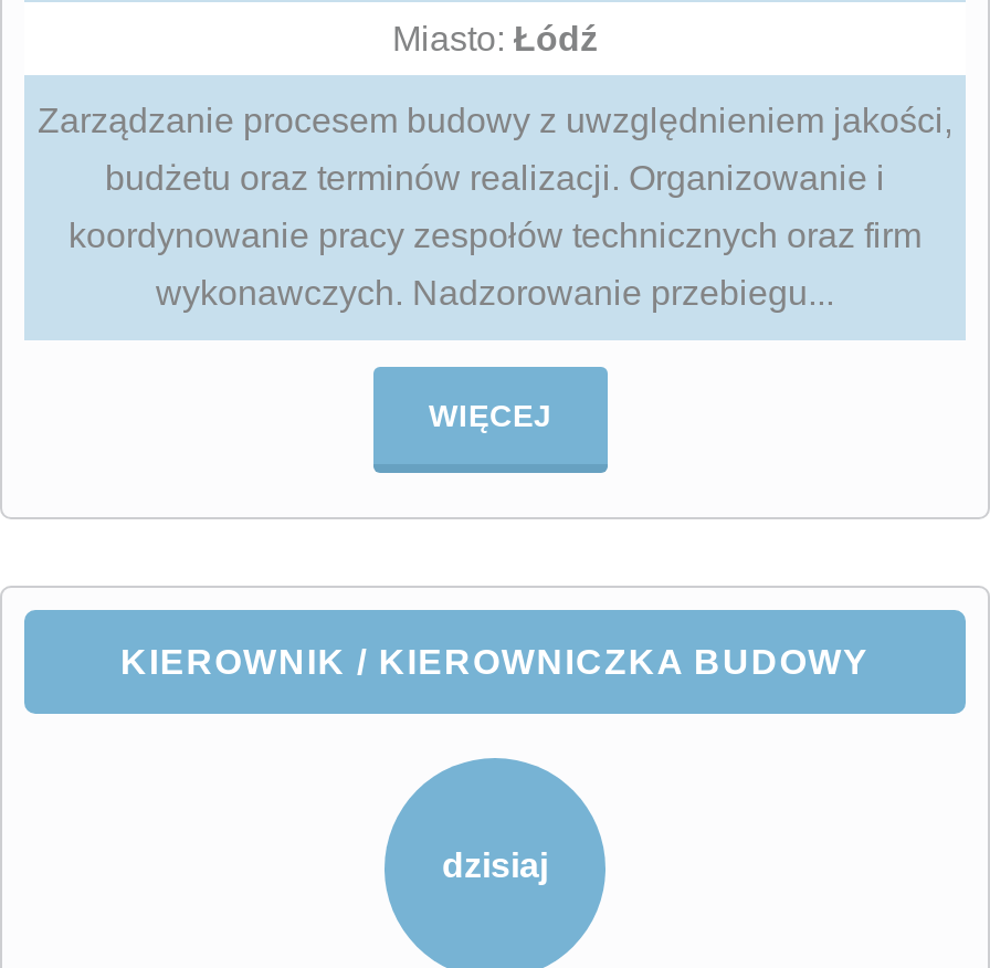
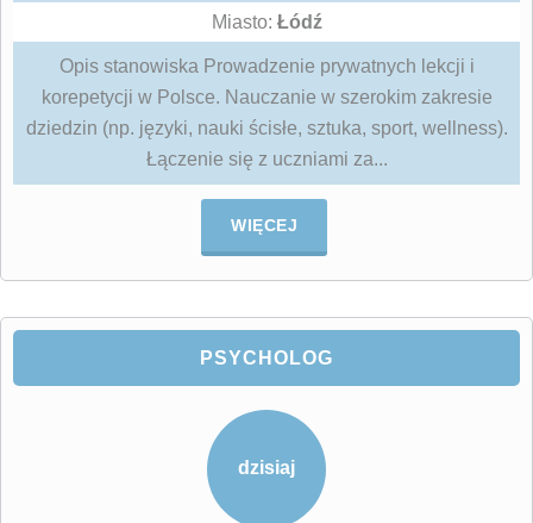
- Zarządzanie procesem budowy z uwzględnieniem jakości,
+ Opis stanowiska Prowadzenie prywatnych lekcji i

- budżetu oraz terminów realizacji. Organizowanie i
+ korepetycji w Polsce. Nauczanie w szerokim zakresie

- koordynowanie pracy zespołów technicznych oraz firm
+ dziedzin (np. języki, nauki ścisłe, sztuka, sport, wellness).

- wykonawczych. Nadzorowanie przebiegu...
+ Łączenie się z uczniami za...

- KIEROWNIK / KIEROWNICZKA BUDOWY
+ PSYCHOLOG
